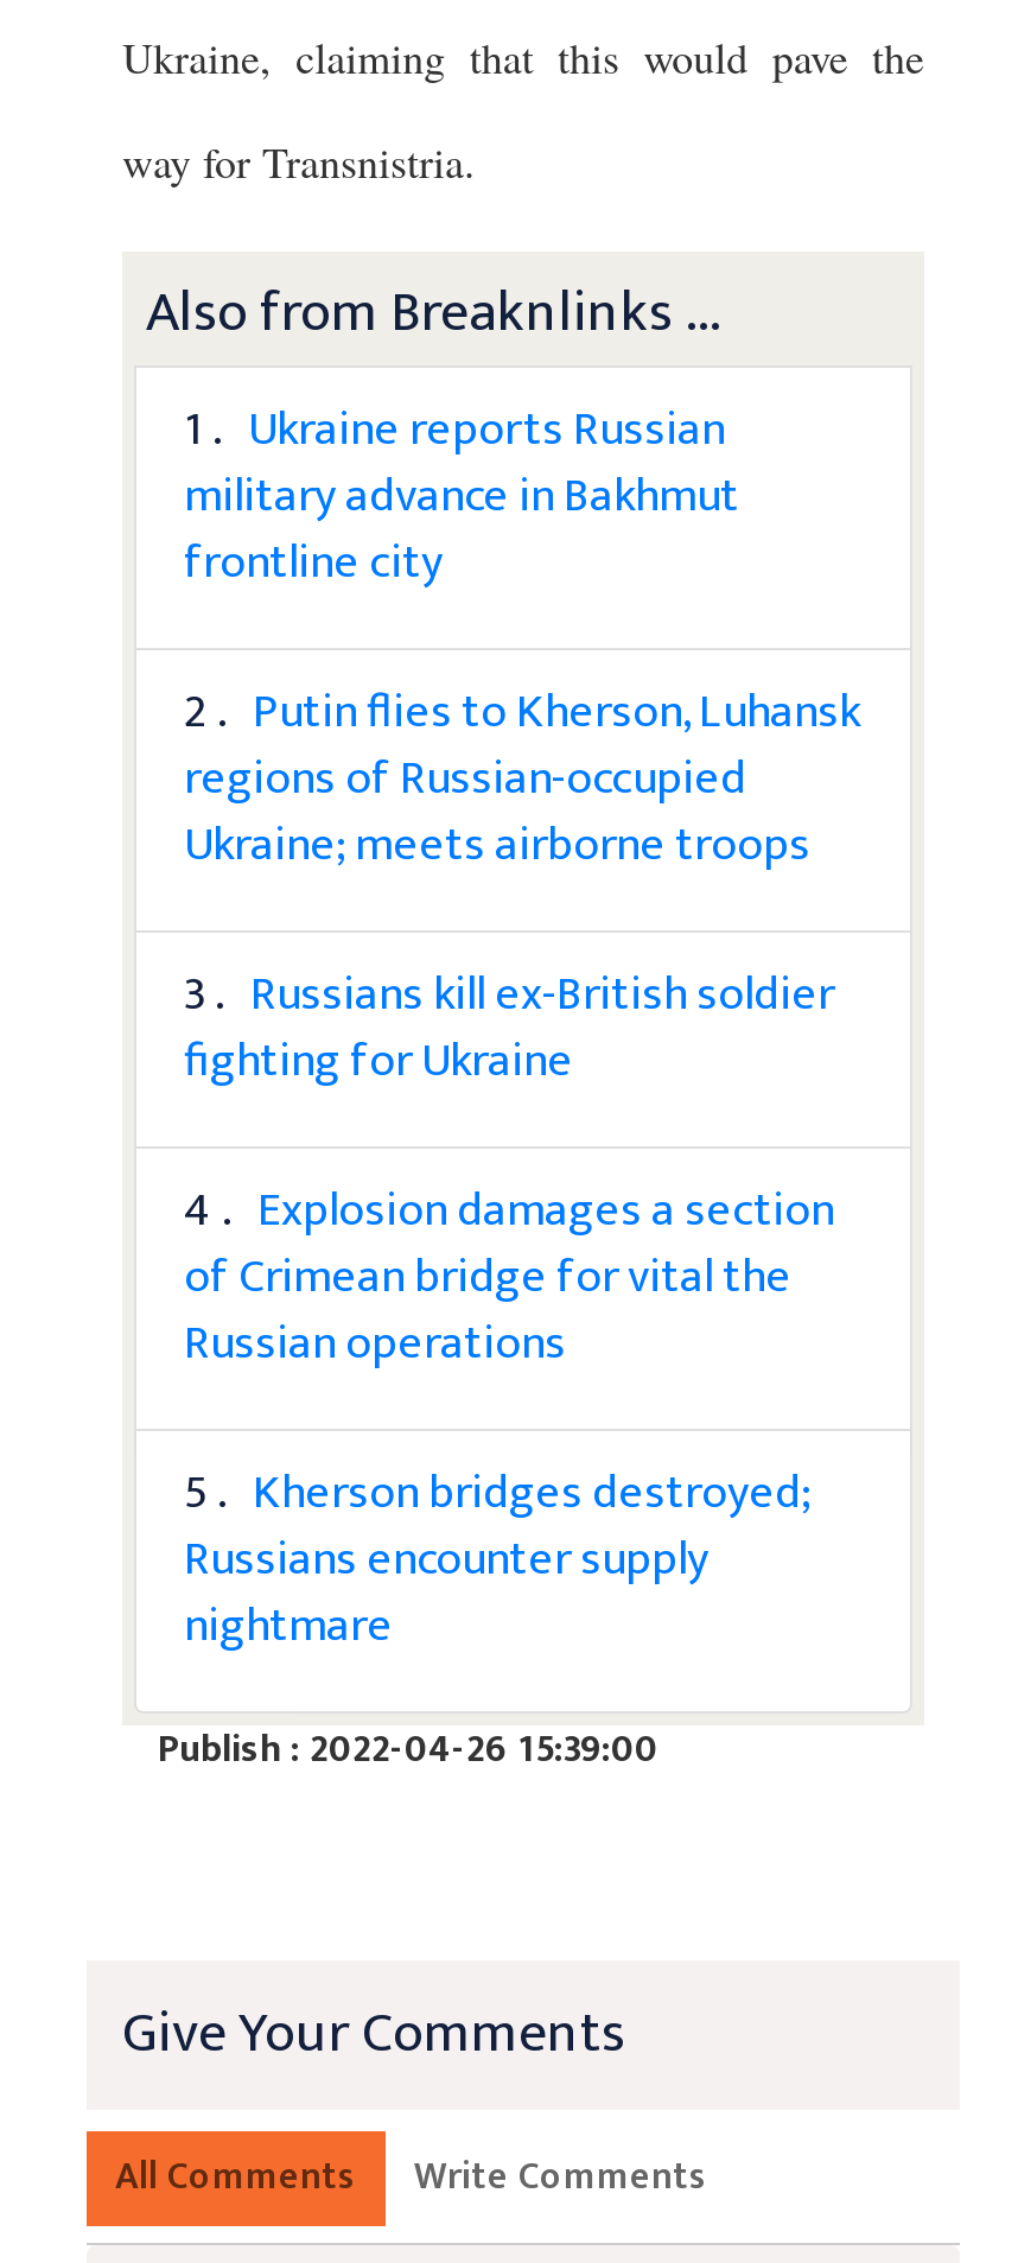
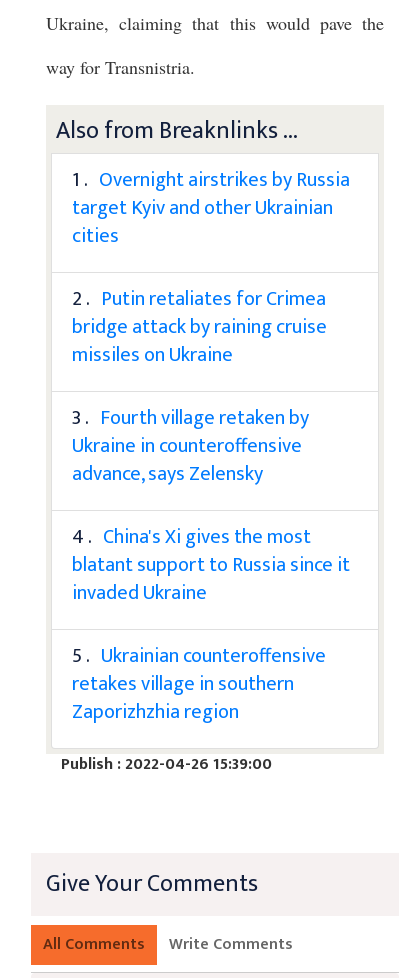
- 1 . Ukraine reports Russian
- military advance in Bakhmut
- frontline city
+ 1 . Overnight airstrikes by Russia
+ target Kyiv and other Ukrainian
+ cities

- 2 . Putin flies to Kherson, Luhansk
- regions of Russian-occupied
- Ukraine; meets airborne troops
+ 2 . Putin retaliates for Crimea
+ bridge attack by raining cruise
+ missiles on Ukraine

- 3 . Russians kill ex-British soldier
- fighting for Ukraine
+ 3 . Fourth village retaken by
+ Ukraine in counteroffensive
+ advance, says Zelensky

- 4 . Explosion damages a section
- of Crimean bridge for vital the
- Russian operations
+ 4 . China's Xi gives the most
+ blatant support to Russia since it
+ invaded Ukraine

- 5 . Kherson bridges destroyed;
- Russians encounter supply
- nightmare
+ 5 . Ukrainian counteroffensive
+ retakes village in southern
+ Zaporizhzhia region
